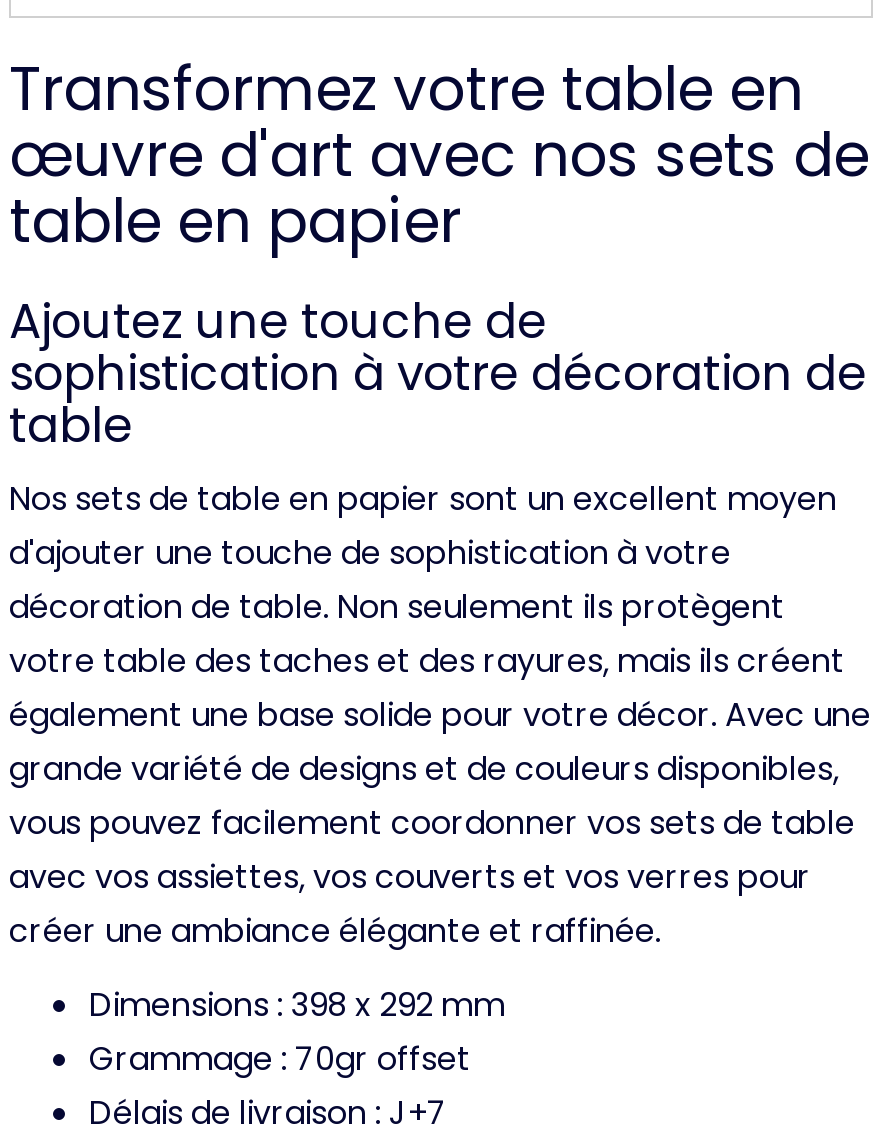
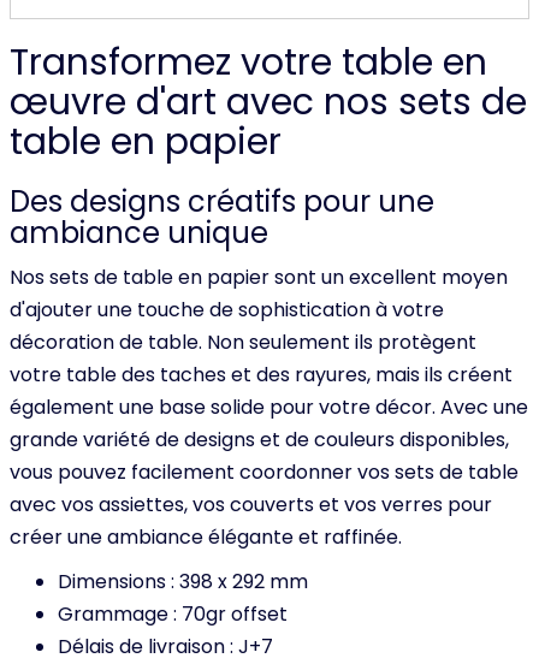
- Ajoutez une touche de
- sophistication à votre décoration de
- table
+ Des designs créatifs pour une
+ ambiance unique
